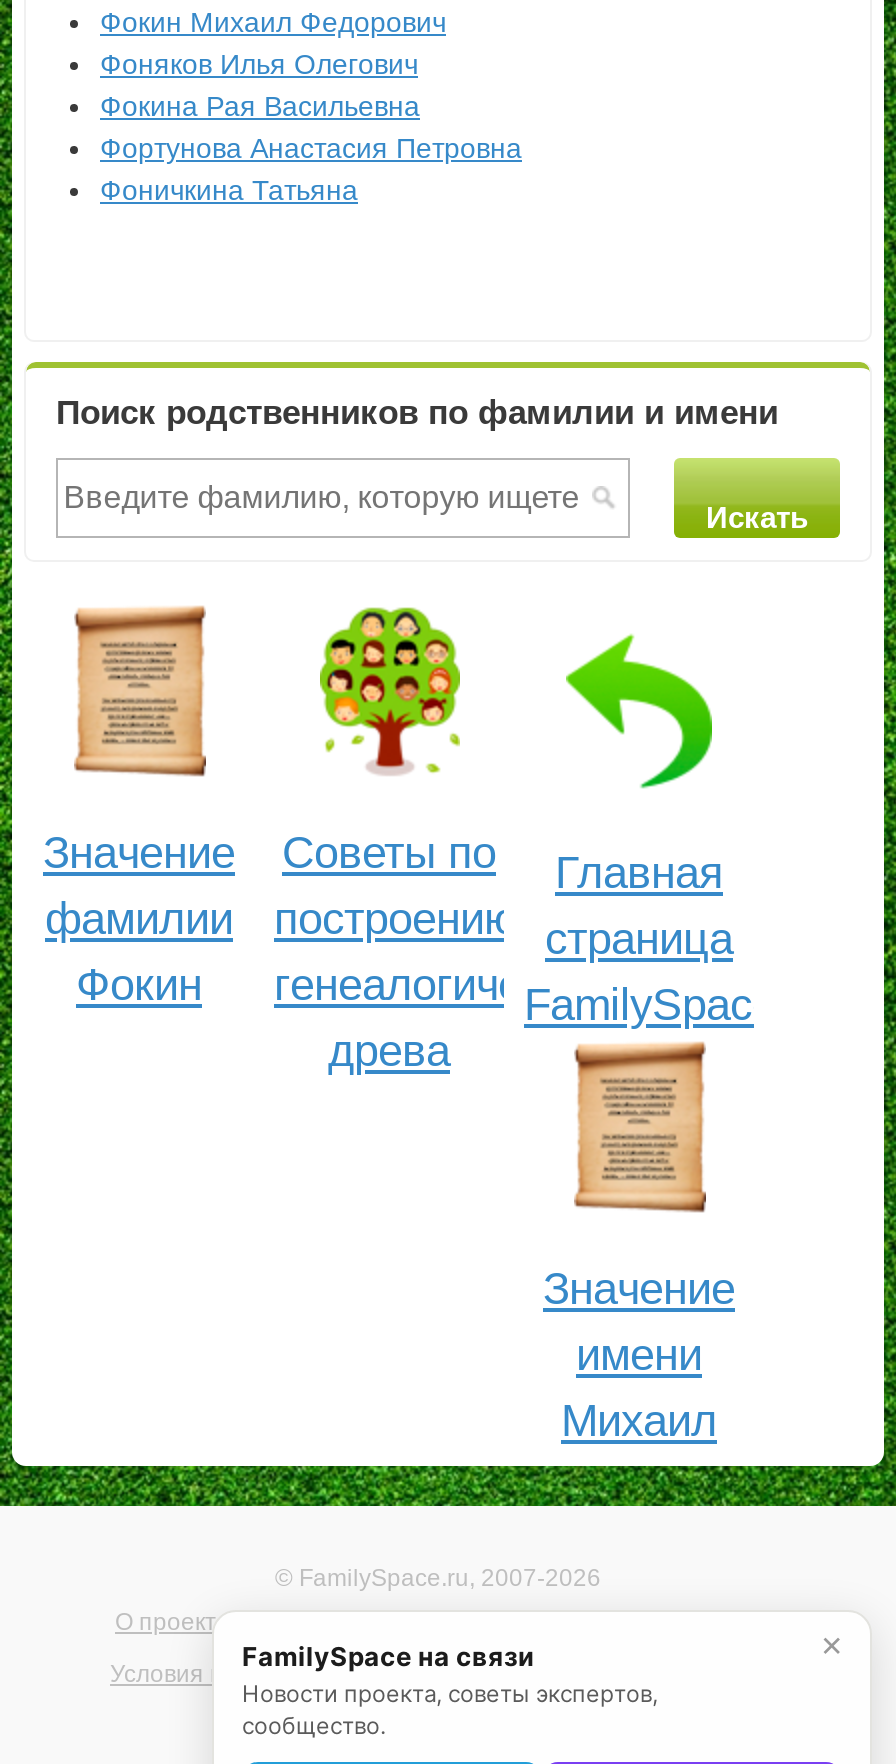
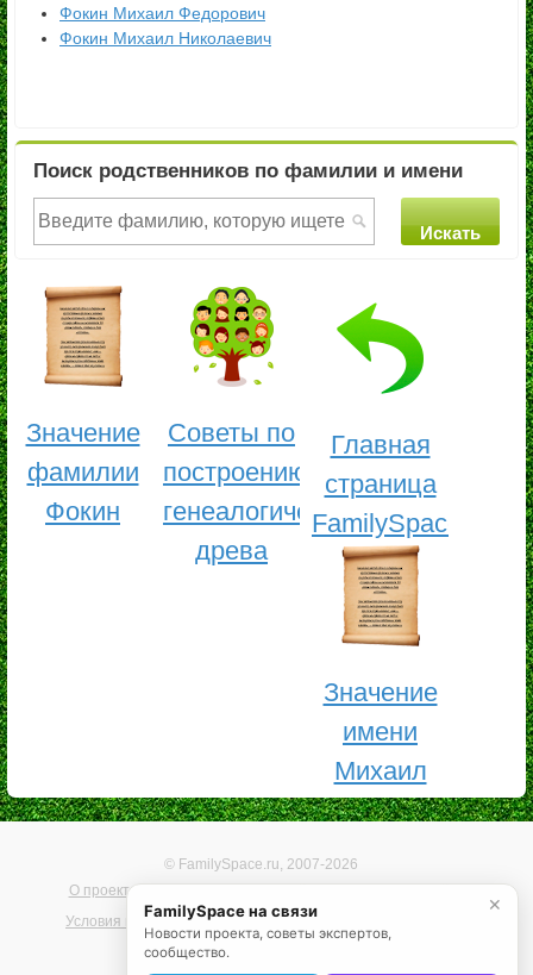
- Фоняков Илья Олегович
- Фокина Рая Васильевна
- Фортунова Анастасия Петровна
- Фоничкина Татьяна
+ Фокин Михаил Николаевич
